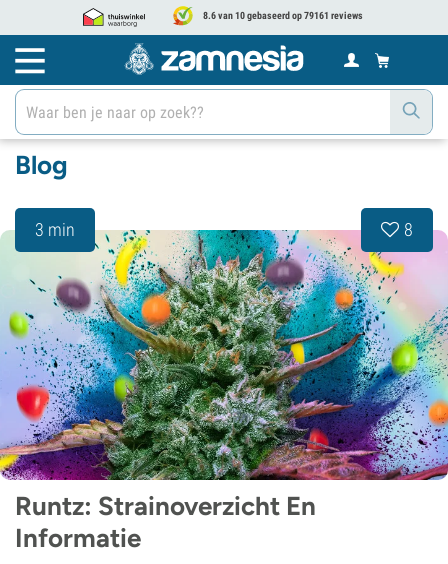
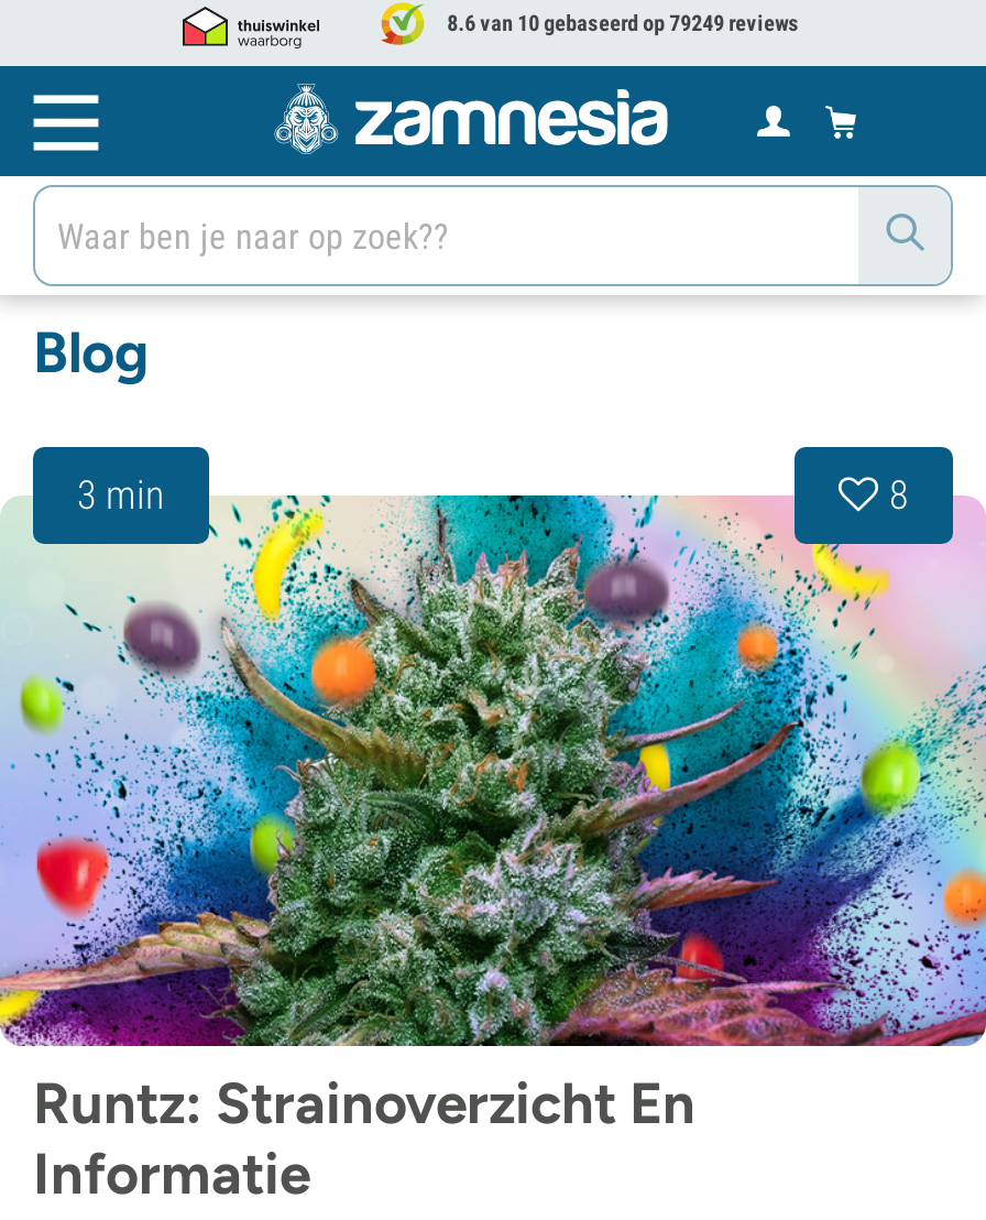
- 8.6 van 10 gebaseerd op 79161 reviews
+ 8.6 van 10 gebaseerd op 79249 reviews
